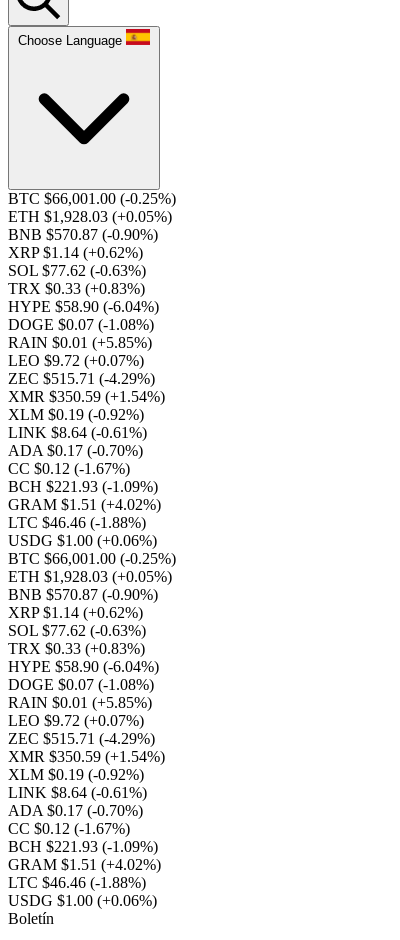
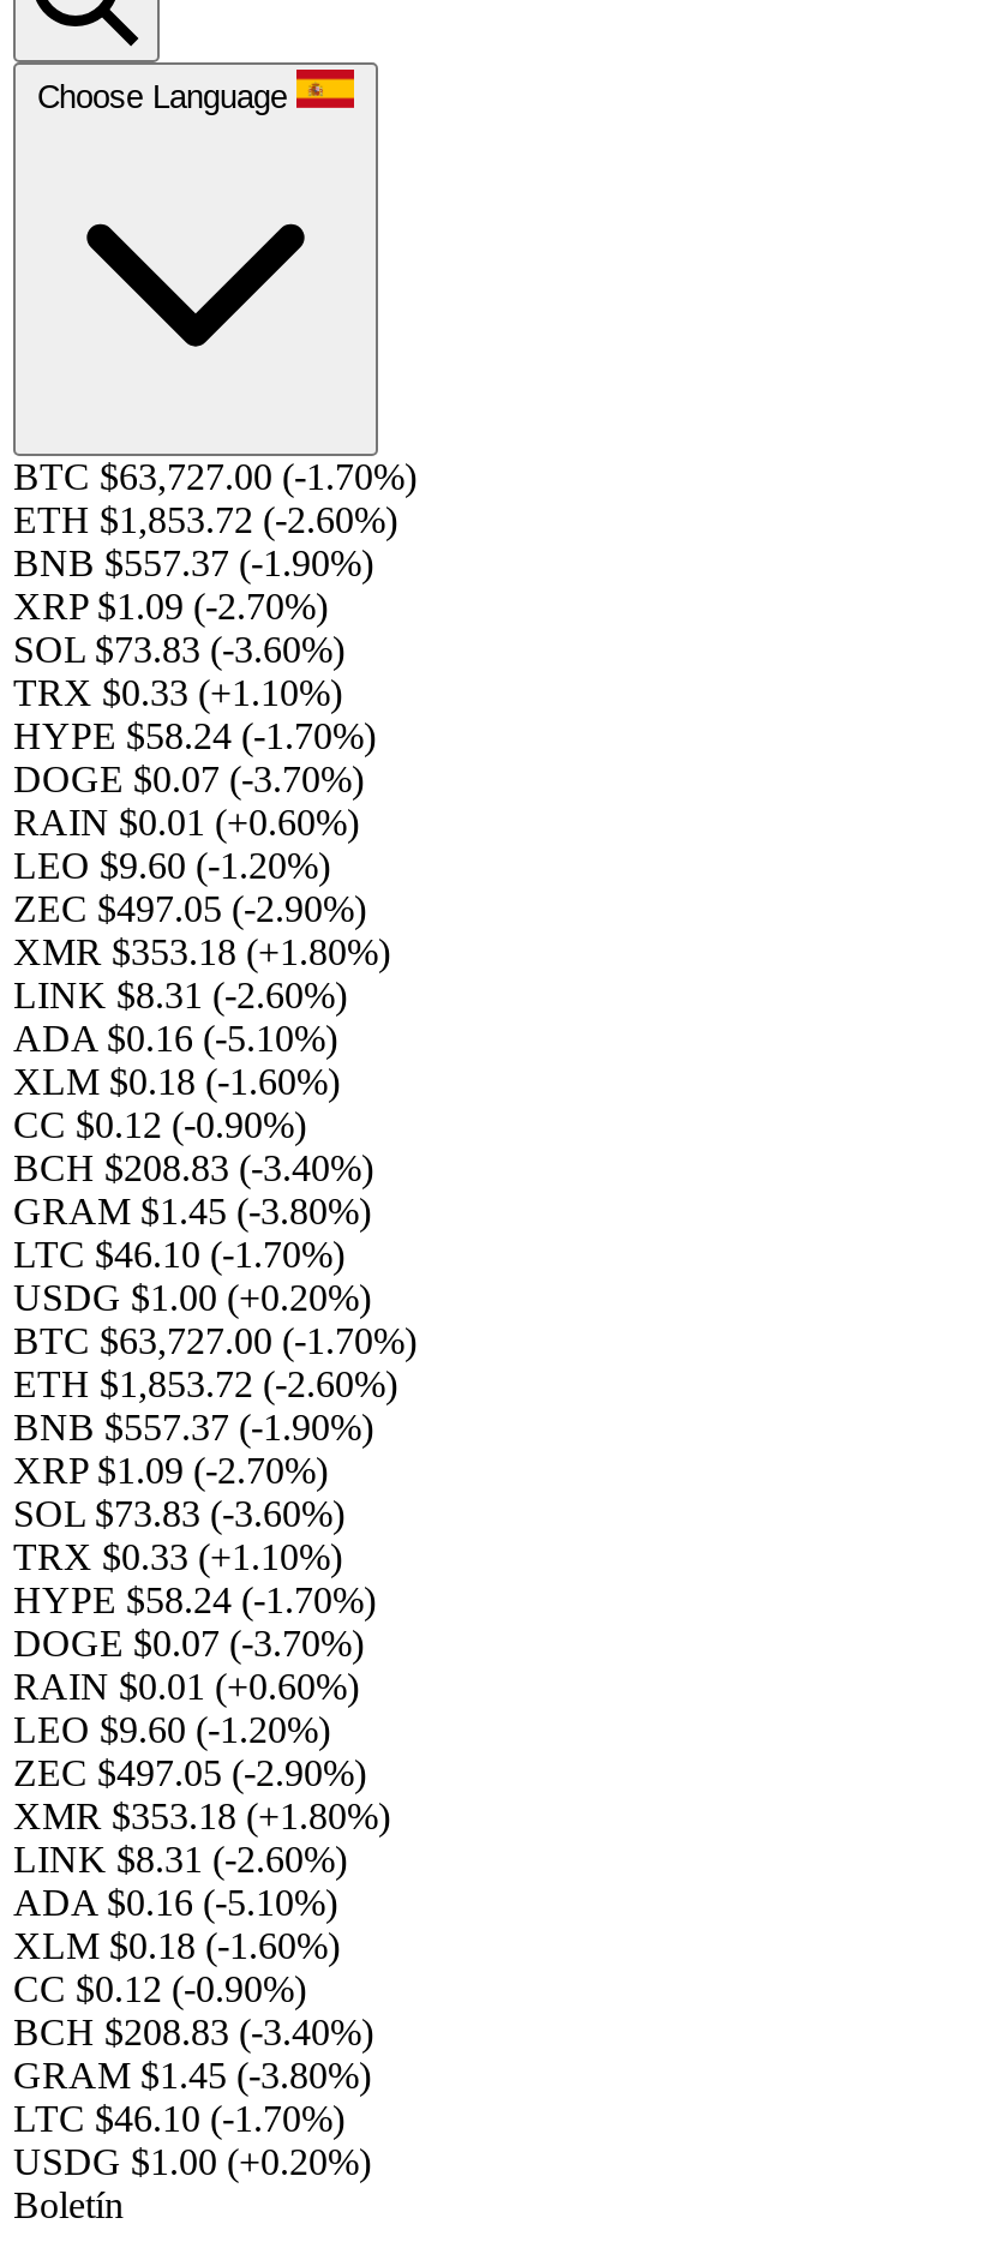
- BTC $66,001.00(-0.25%)
- ETH $1,928.03 (+0.05%)
- BNB $570.87 (-0.90%)
- XRP $1.14 (+0.62%)
- SOL $77.62(-0.63%)
- TRX $0.33 (+0.83%)
- HYPE $58.90 (-6.04%)
- DOGE $0.07 (-1.08%)
- RAIN $0.01 (+5.85%)
- LEO $9.72 (+0.07%)
- ZEC $515.71 (-4.29%)
- XMR $350.59(+1.54%)
- XLM $0.19 (-0.92%)
- LINK $8.64 (-0.61%)
- ADA $0.17 (-0.70%)
- CC $0.12 (-1.67%)
- BCH $221.93 (-1.09%)
- GRAM $1.51 (+4.02%)
- LTC $46.46 (-1.88%)
- USDG $1.00(+0.06%)
- BTC $66,001.00 (-0.25%)
- ETH $1,928.03 (+0.05%)
- BNB $570.87 (-0.90%)
- XRP $1.14 (+0.62%)
- SOL $77.62(-0.63%)
- TRX $0.33 (+0.83%)
- HYPE $58.90 (-6.04%)
- DOGE $0.07 (-1.08%)
- RAIN $0.01 (+5.85%)
- LEO $9.72 (+0.07%)
- ZEC $515.71 (-4.29%)
- XMR $350.59(+1.54%)
- XLM $0.19 (-0.92%)
- LINK $8.64 (-0.61%)
- ADA $0.17 (-0.70%)
- CC $0.12 (-1.67%)
- BCH $221.93 (-1.09%)
- GRAM $1.51 (+4.02%)
- LTC $46.46 (-1.88%)
- USDG $1.00(+0.06%)
+ BTC $63,727.00(-1.70%)
+ ETH $1,853.72 (-2.60%)
+ BNB $557.37 (-1.90%)
+ XRP $1.09 (-2.70%)
+ SOL $73.83(-3.60%)
+ TRX $0.33 (+1.10%)
+ HYPE $58.24 (-1.70%)
+ DOGE $0.07 (-3.70%)
+ RAIN $0.01 (+0.60%)
+ LEO $9.60 (-1.20%)
+ ZEC $497.05 (-2.90%)
+ XMR $353.18(+1.80%)
+ LINK $8.31 (-2.60%)
+ ADA $0.16 (-5.10%)
+ XLM $0.18 (-1.60%)
+ CC $0.12 (-0.90%)
+ BCH $208.83 (-3.40%)
+ GRAM $1.45 (-3.80%)
+ LTC $46.10 (-1.70%)
+ USDG $1.00(+0.20%)
+ BTC $63,727.00 (-1.70%)
+ ETH $1,853.72 (-2.60%)
+ BNB $557.37 (-1.90%)
+ XRP $1.09 (-2.70%)
+ SOL $73.83(-3.60%)
+ TRX $0.33 (+1.10%)
+ HYPE $58.24 (-1.70%)
+ DOGE $0.07 (-3.70%)
+ RAIN $0.01 (+0.60%)
+ LEO $9.60 (-1.20%)
+ ZEC $497.05 (-2.90%)
+ XMR $353.18(+1.80%)
+ LINK $8.31 (-2.60%)
+ ADA $0.16 (-5.10%)
+ XLM $0.18 (-1.60%)
+ CC $0.12 (-0.90%)
+ BCH $208.83 (-3.40%)
+ GRAM $1.45 (-3.80%)
+ LTC $46.10 (-1.70%)
+ USDG $1.00(+0.20%)
